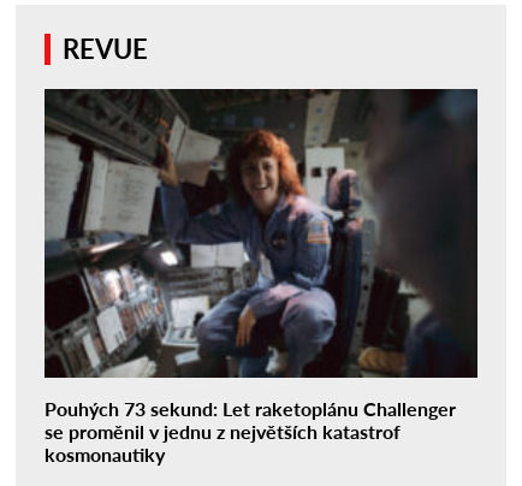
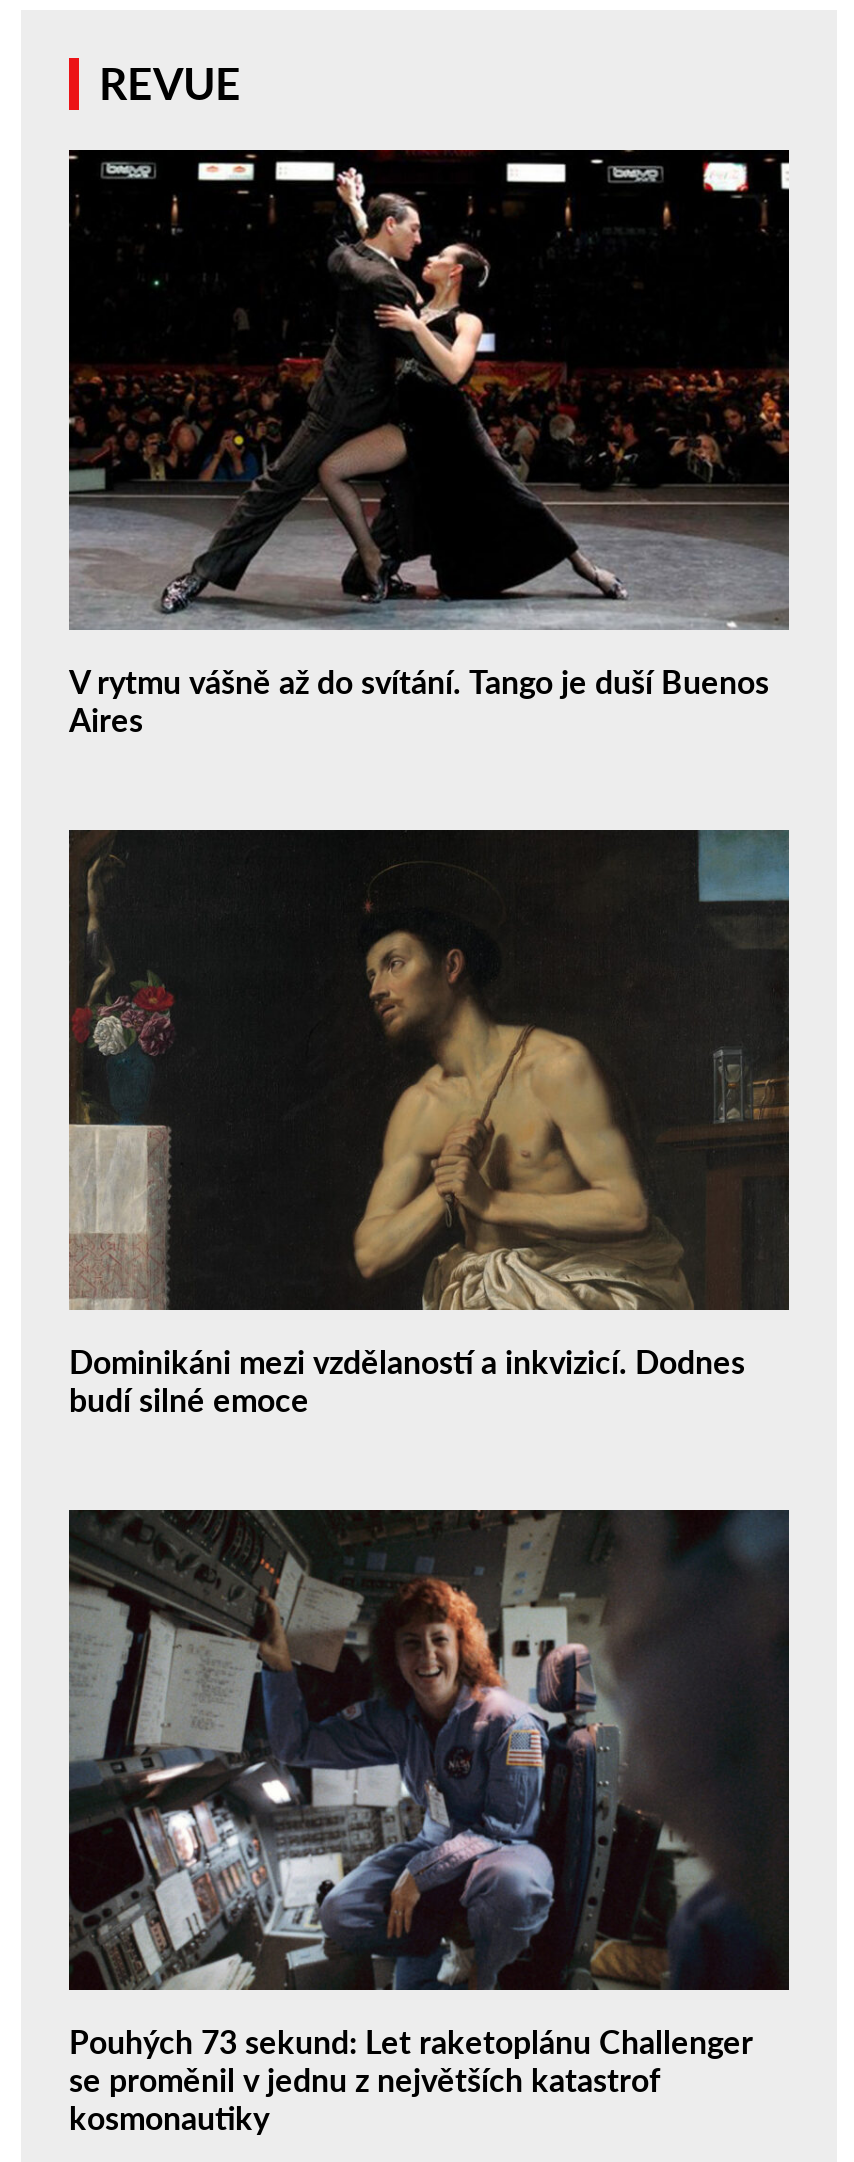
+ [image]
+ Dominikáni mezi vzdělaností a inkvizicí. Dodnes
+ budí silné emoce

+ [image]
+ V rytmu vášně až do svítání. Tango je duší Buenos
+ Aires
